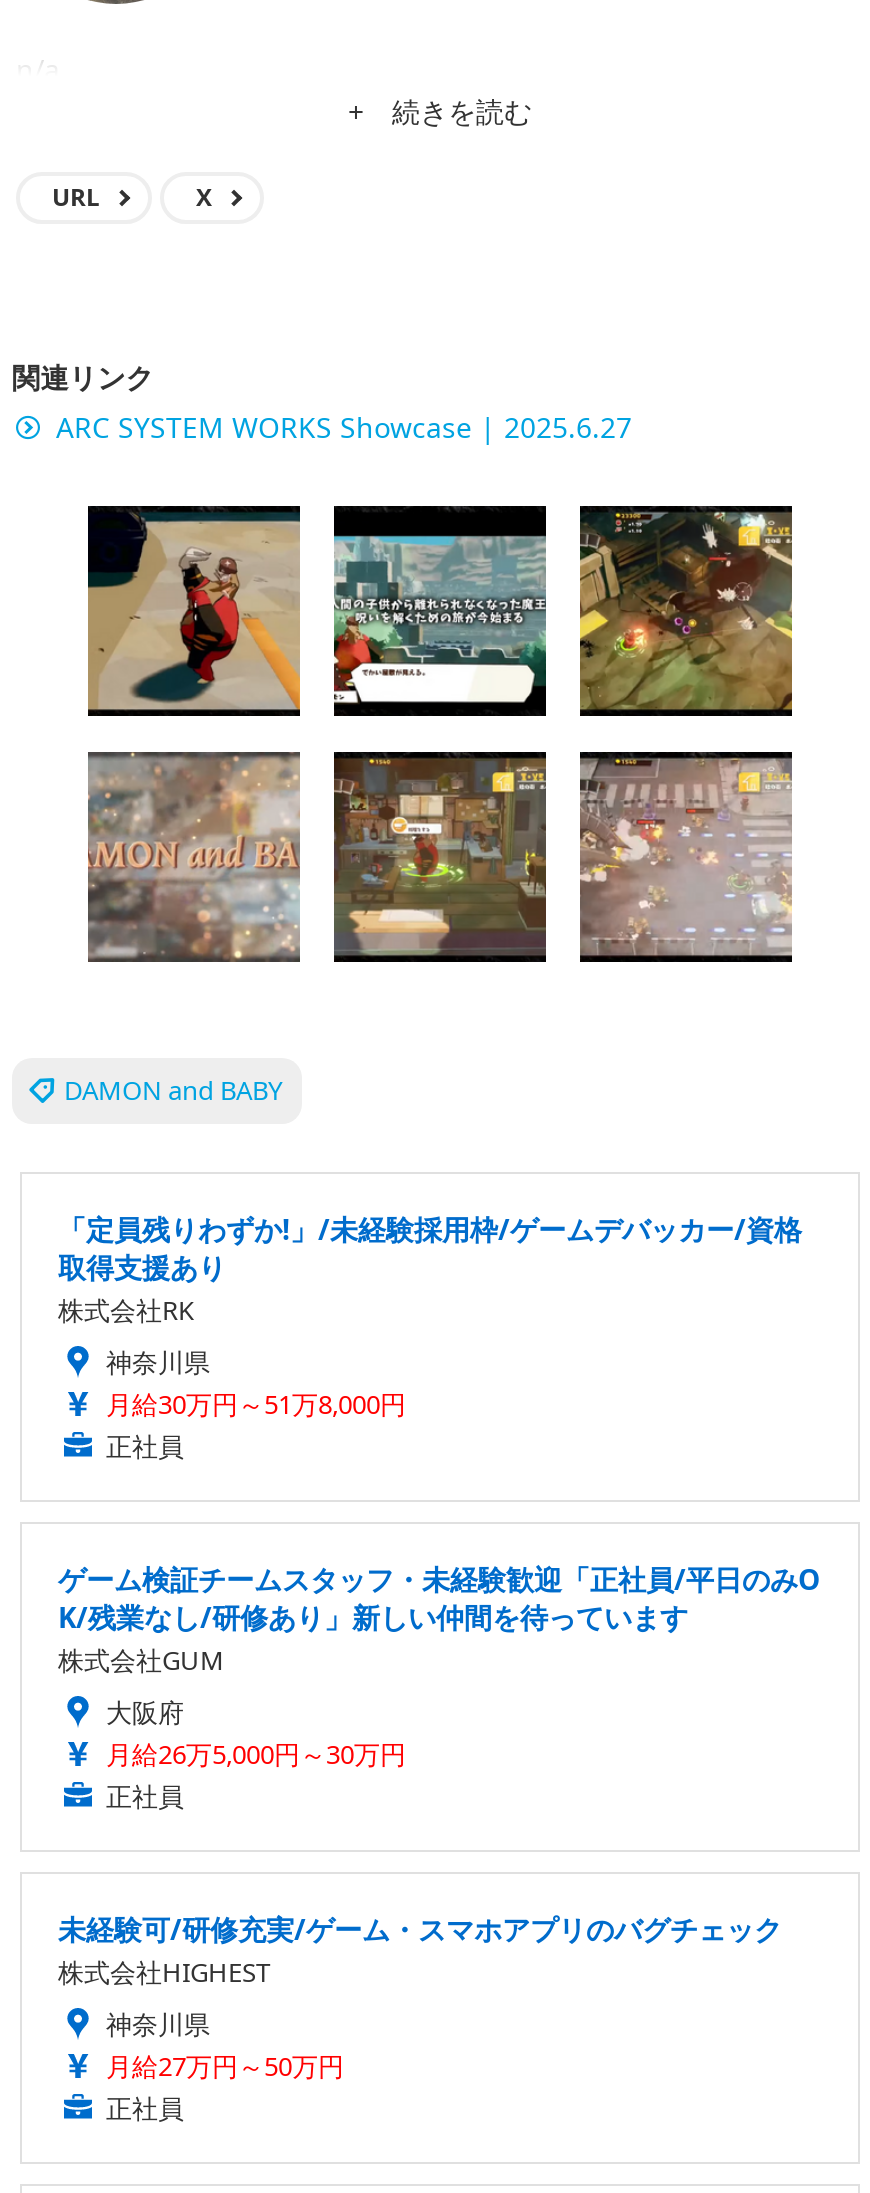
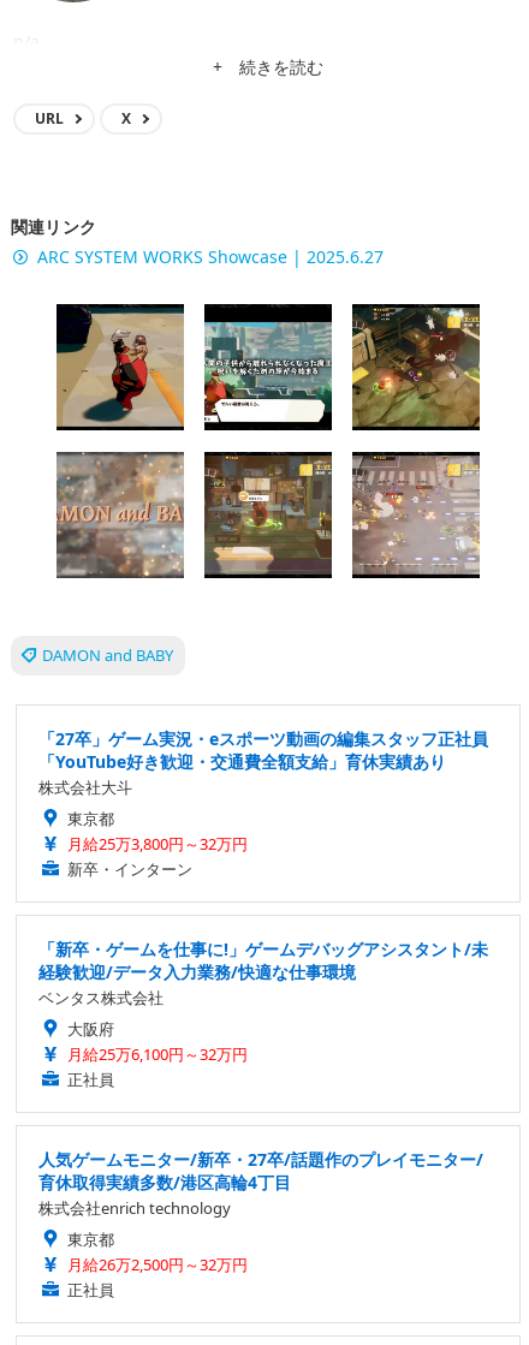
- 「定員残りわずか!」/未経験採用枠/ゲームデバッカー/資格
- 取得支援あり
- 株式会社RK
- 神奈川県
- 月給30万円～51万8,000円
- 正社員
+ 「27卒」ゲーム実況・eスポーツ動画の編集スタッフ正社員
+ 「YouTube好き歓迎・交通費全額支給」育休実績あり
+ 株式会社大斗
+ 東京都
+ 月給25万3,800円～32万円
+ 新卒・インターン

- ゲーム検証チームスタッフ・未経験歓迎「正社員/平日のみO
- K/残業なし/研修あり」新しい仲間を待っています
- 株式会社GUM
+ 「新卒・ゲームを仕事に!」ゲームデバッグアシスタント/未
+ 経験歓迎/データ入力業務/快適な仕事環境
+ ベンタス株式会社

- 月給26万5,000円～30万円
+ 月給25万6,100円～32万円

- 未経験可/研修充実/ゲーム・スマホアプリのバグチェック
- 株式会社HIGHEST
- 神奈川県
- 月給27万円～50万円
+ 人気ゲームモニター/新卒・27卒/話題作のプレイモニター/
+ 育休取得実績多数/港区高輪4丁目
+ 株式会社enrich technology
+ 東京都
+ 月給26万2,500円～32万円
